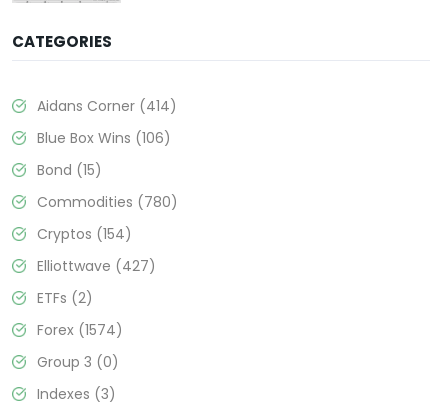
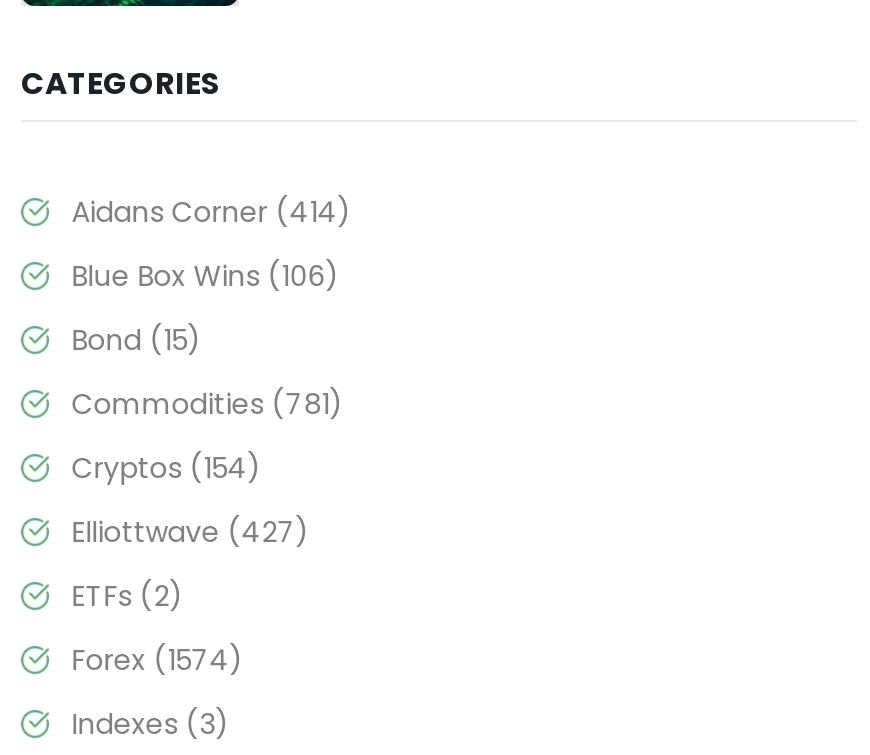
- Commodities (780)
+ Commodities (781)

- Group 3 (0)
